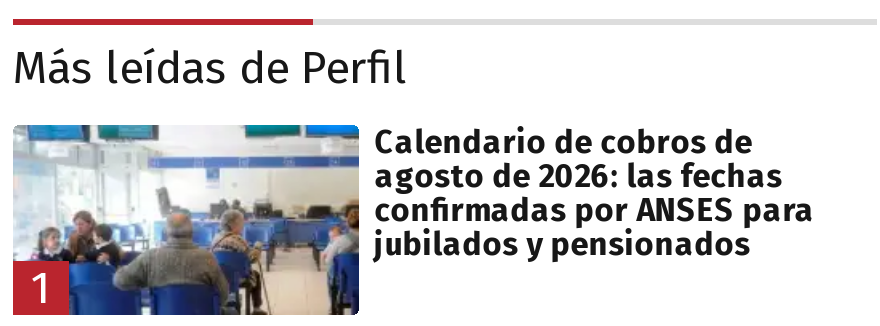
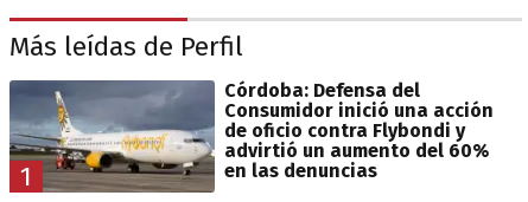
- [image]
- Calendario de cobros de
- agosto de 2026: las fechas
- confirmadas por ANSES para
- jubilados y pensionados
+ [image]
+ Córdoba: Defensa del
+ Consumidor inició una acción
+ de oficio contra Flybondi y
+ advirtió un aumento del 60%
+ en las denuncias
